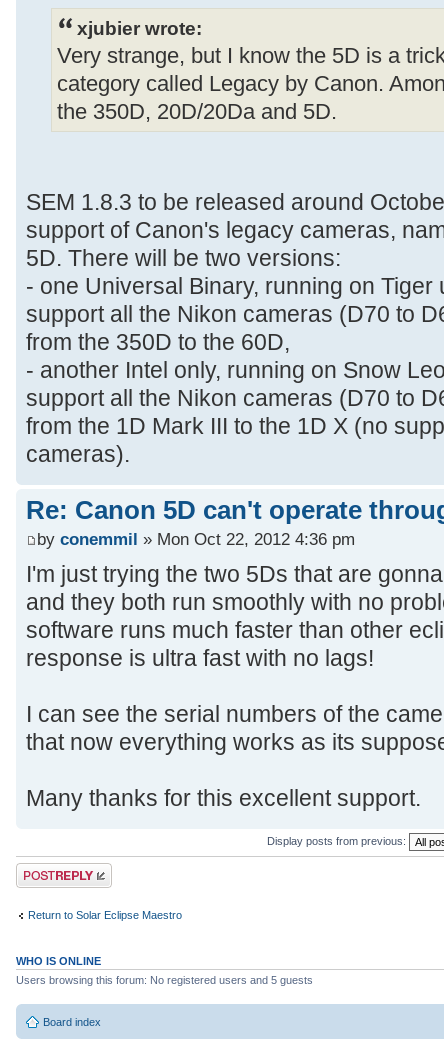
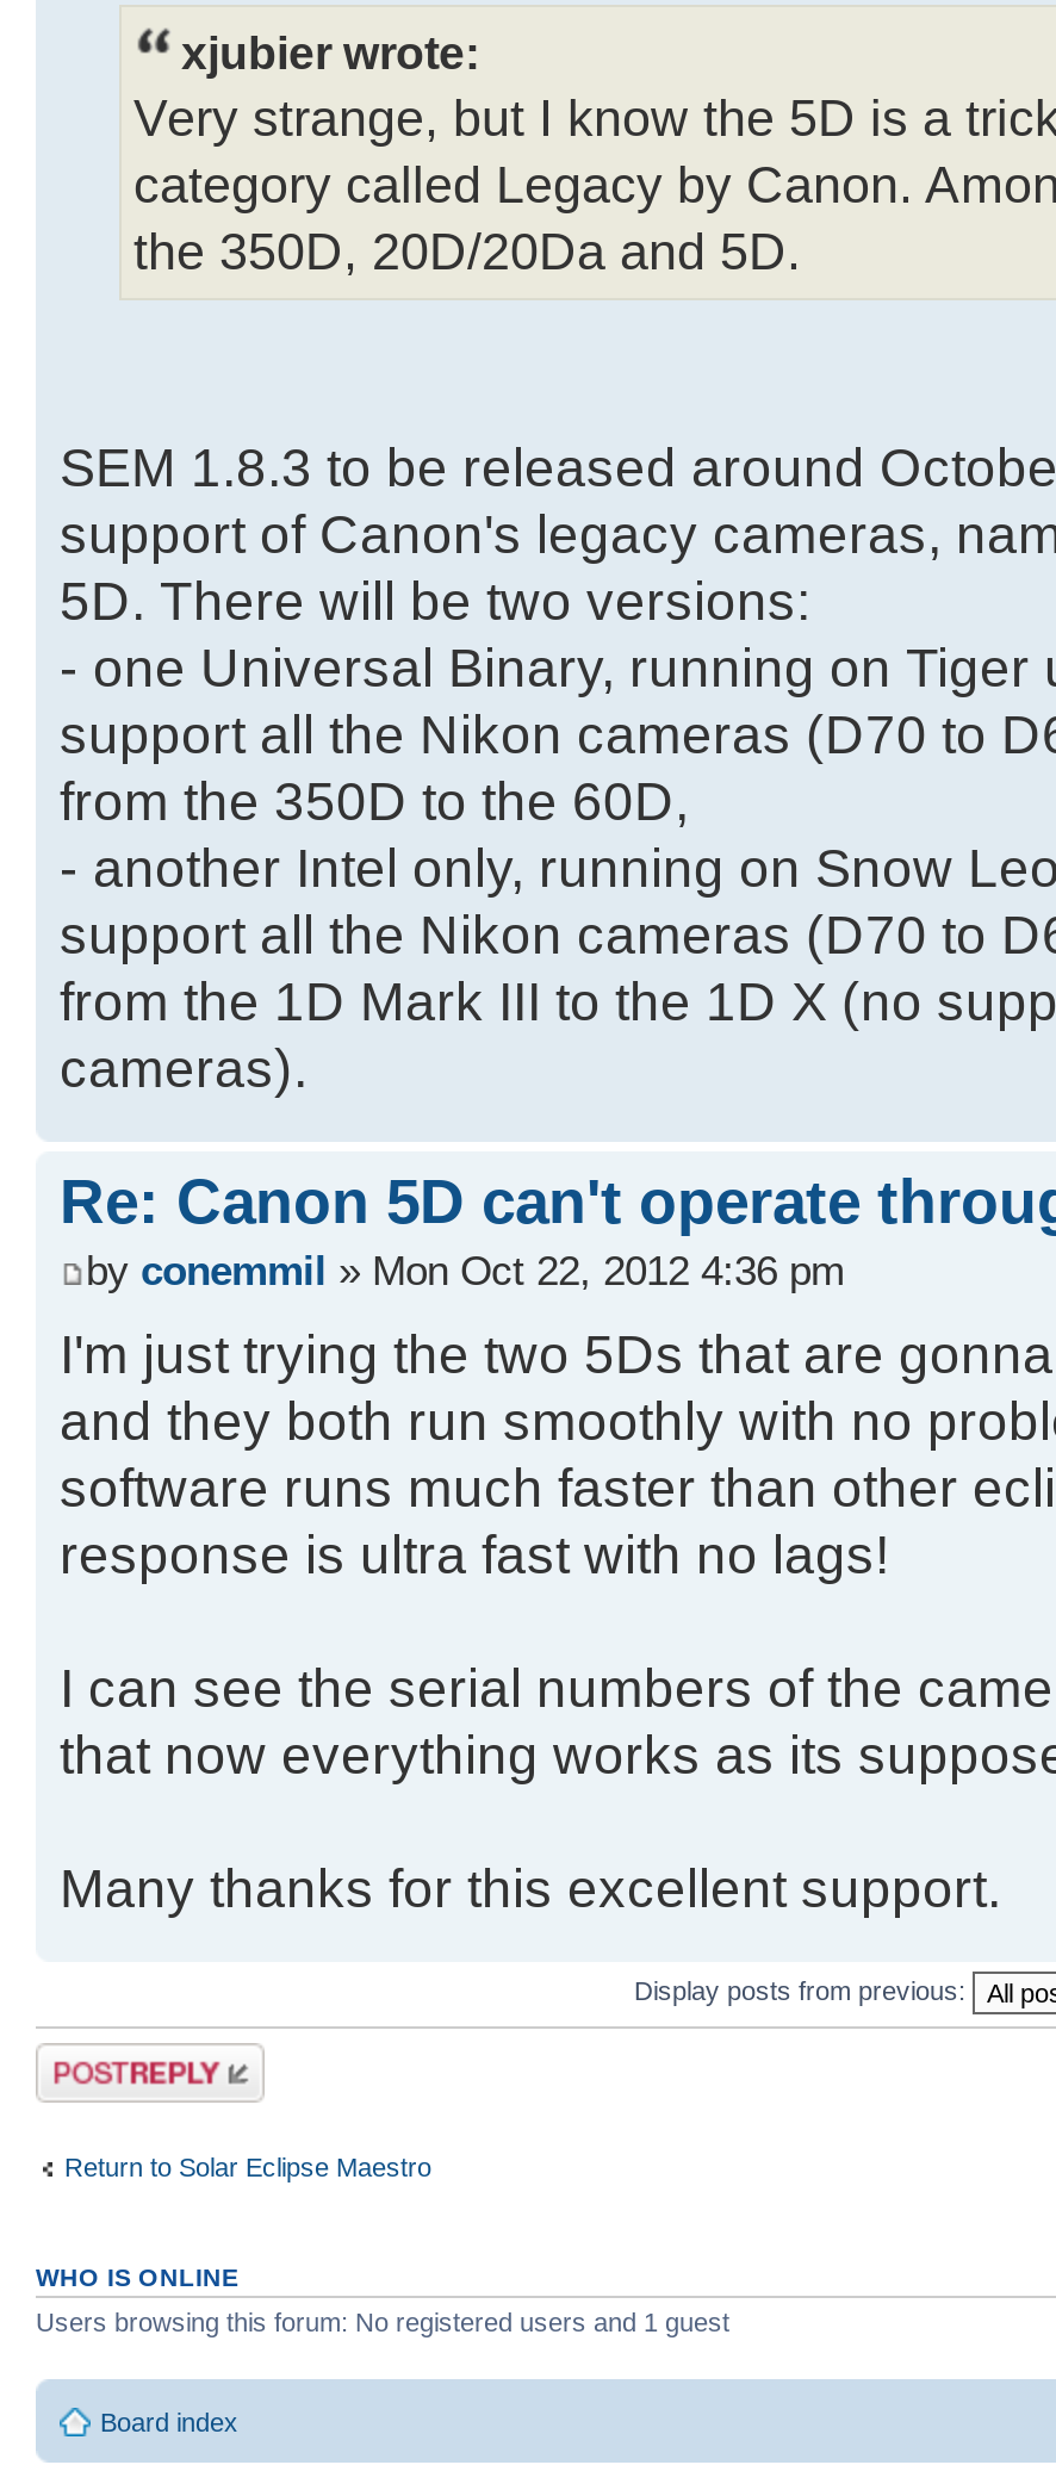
- Users browsing this forum: No registered users and 5 guests
+ Users browsing this forum: No registered users and 1 guest
